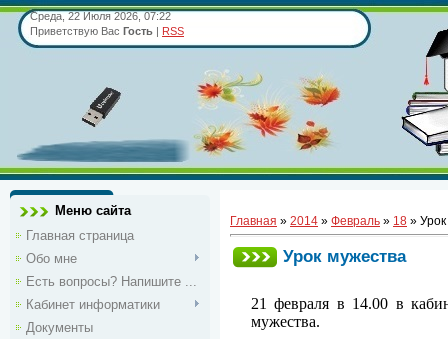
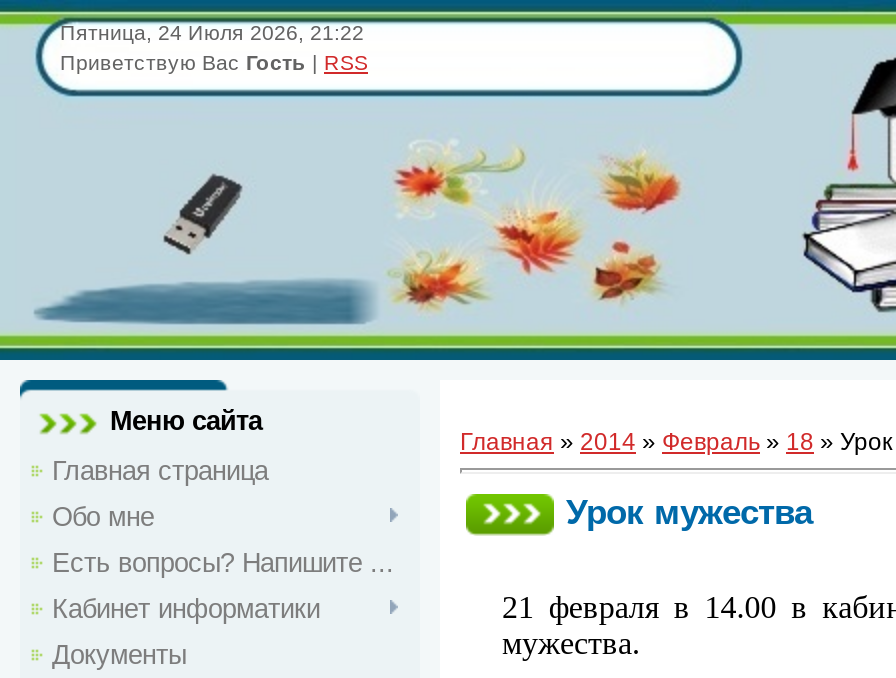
- Среда, 22 Июля 2026, 07:22
+ Пятница, 24 Июля 2026, 21:22
